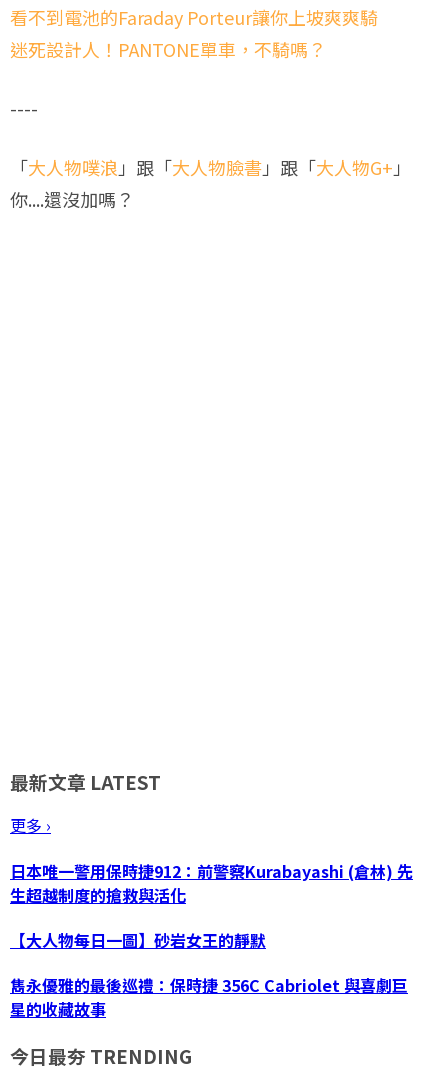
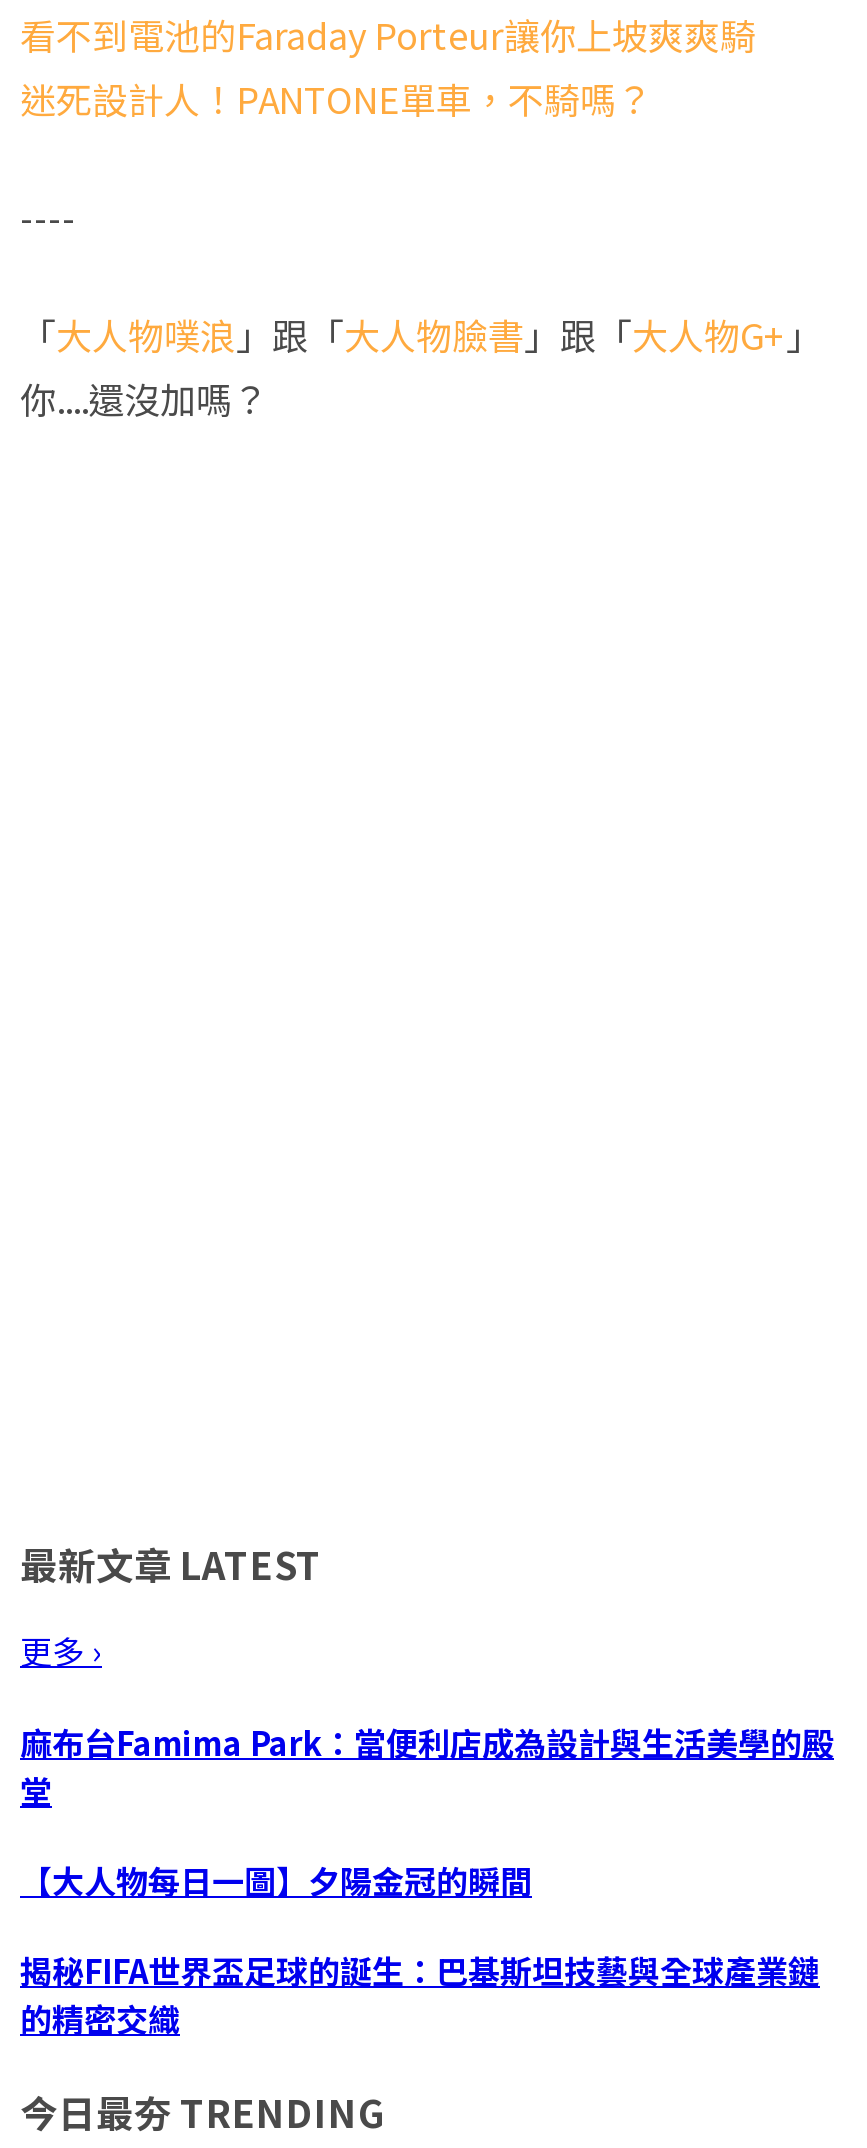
- 日本唯一警用保時捷912：前警察Kurabayashi (倉林) 先
- 生超越制度的搶救與活化
+ 麻布台Famima Park：當便利店成為設計與生活美學的殿
+ 堂

- 【大人物每日一圖】砂岩女王的靜默
+ 【大人物每日一圖】夕陽金冠的瞬間

- 雋永優雅的最後巡禮：保時捷 356C Cabriolet 與喜劇巨
- 星的收藏故事
+ 揭秘FIFA世界盃足球的誕生：巴基斯坦技藝與全球產業鏈
+ 的精密交織
